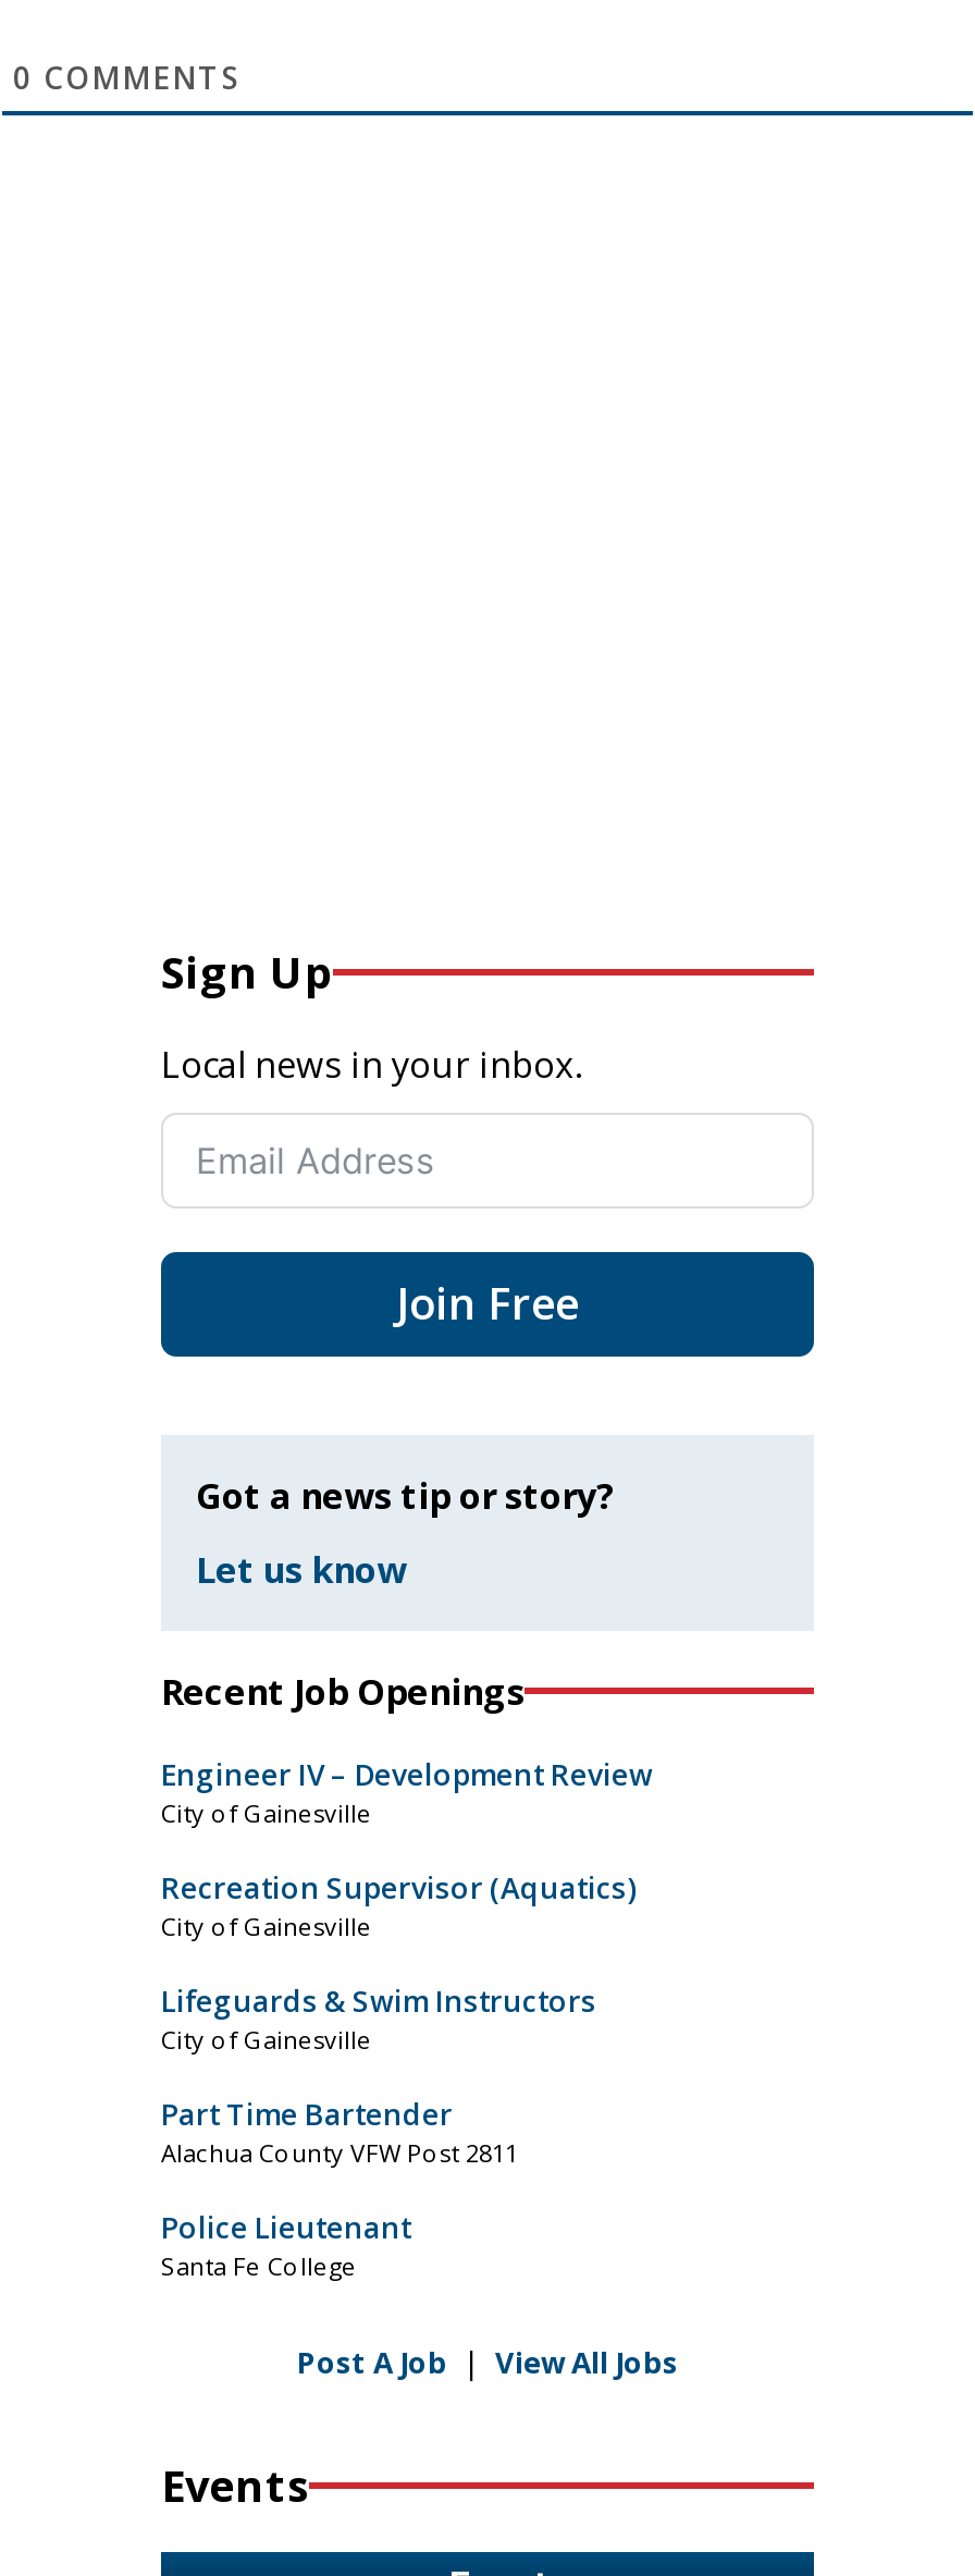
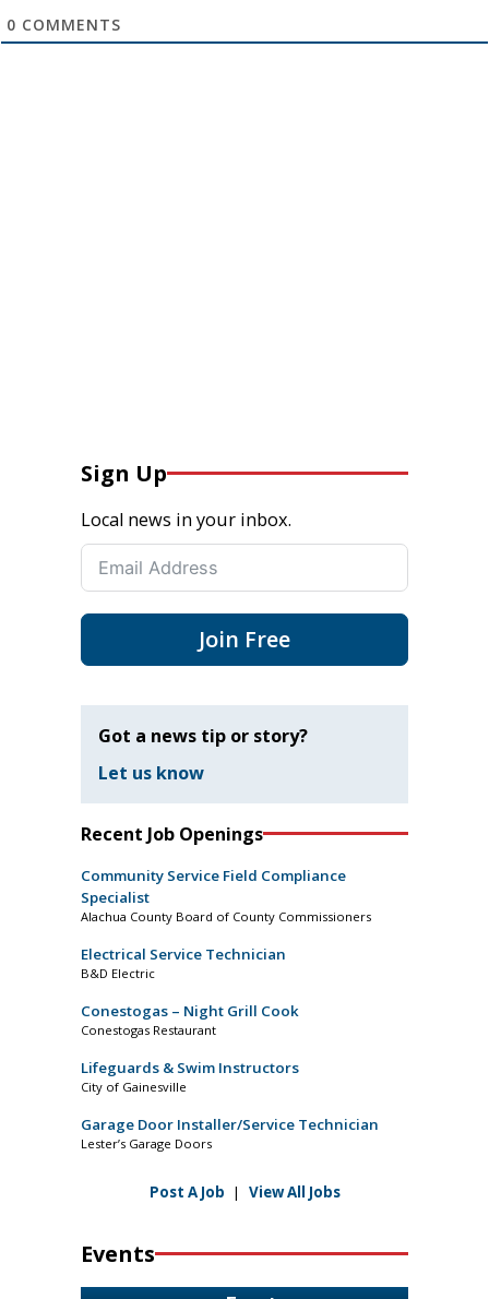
- Engineer IV – Development Review
- City of Gainesville
- Recreation Supervisor (Aquatics)
- City of Gainesville
+ Community Service Field Compliance
+ Specialist
+ Alachua County Board of County Commissioners
+ Electrical Service Technician
+ B&D Electric
+ Conestogas – Night Grill Cook
+ Conestogas Restaurant

moved down: Lifeguards & Swim Instructors | City of Gainesville

- Part Time Bartender
- Alachua County VFW Post 2811
- Police Lieutenant
- Santa Fe College
+ Garage Door Installer/Service Technician
+ Lester’s Garage Doors
